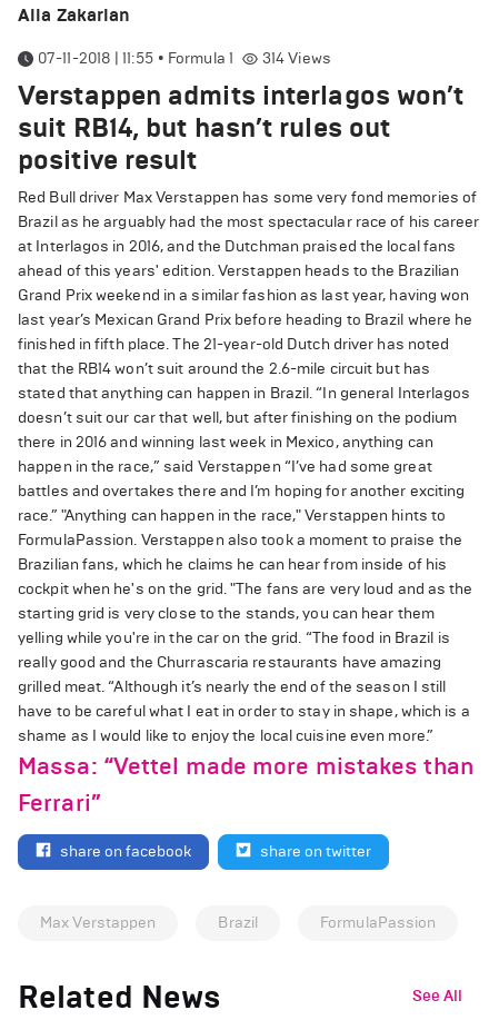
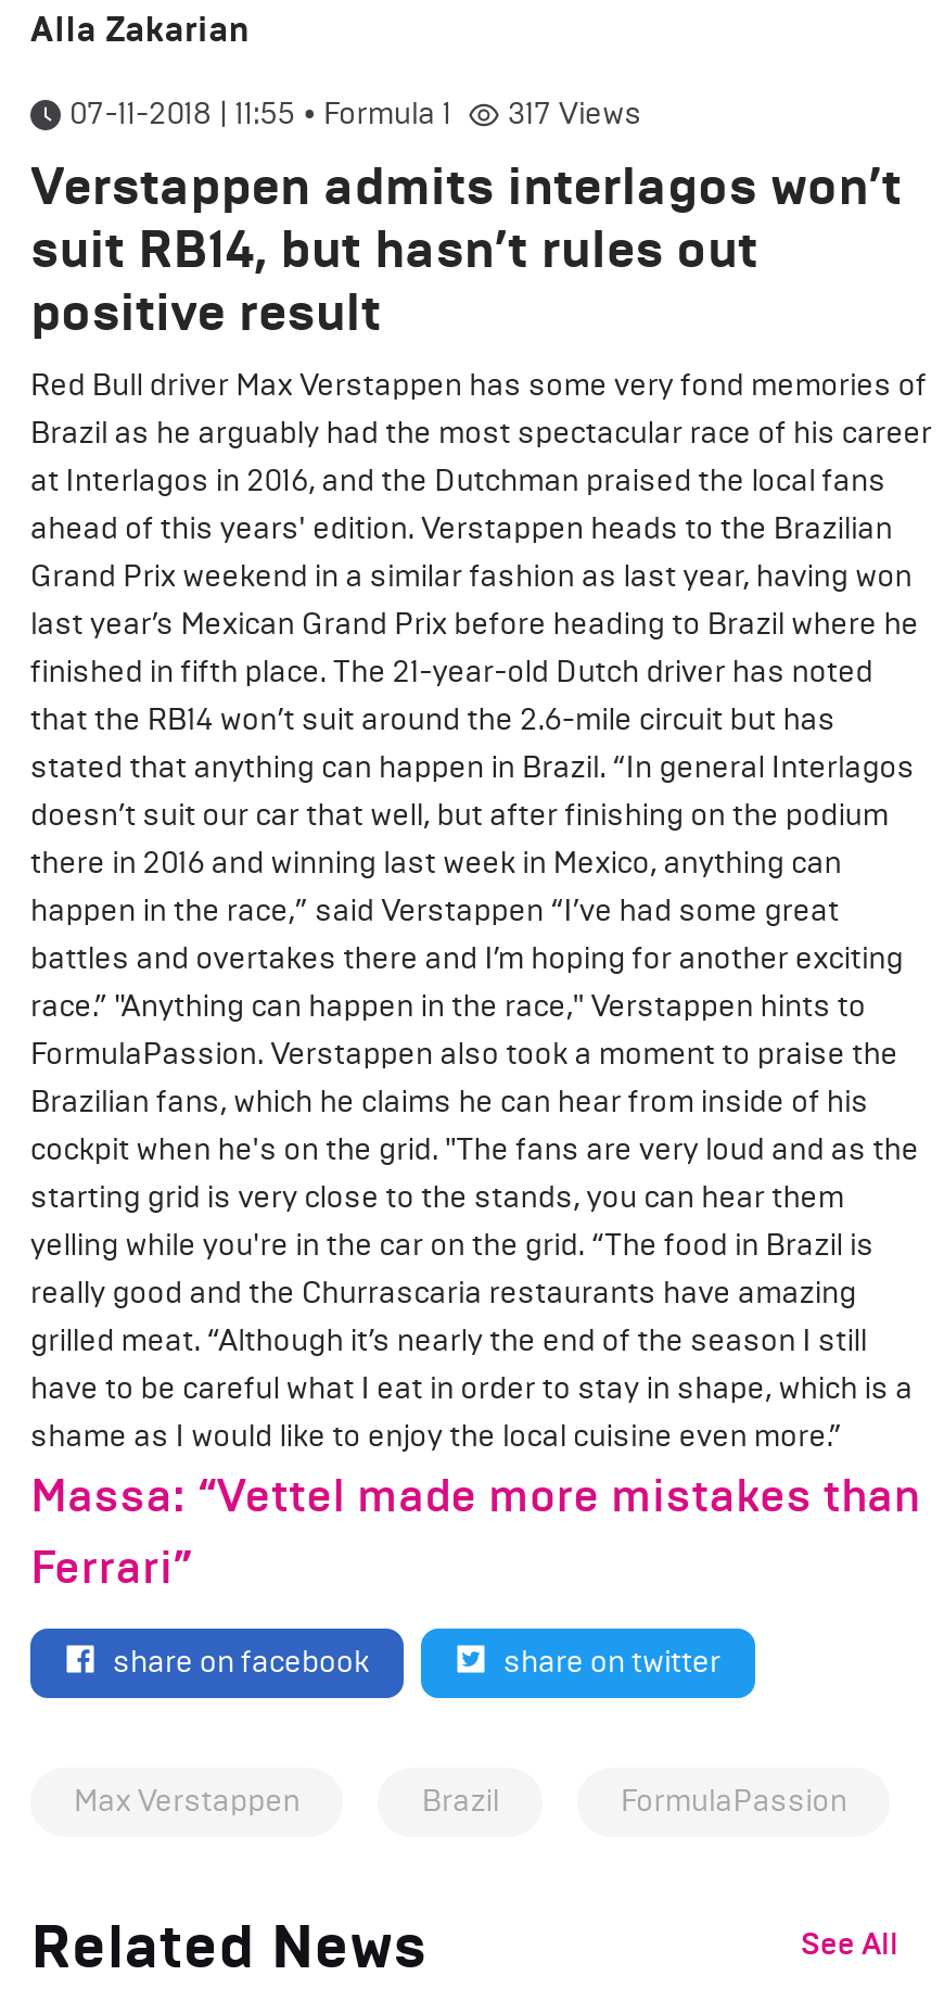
- 314 Views
+ 317 Views
